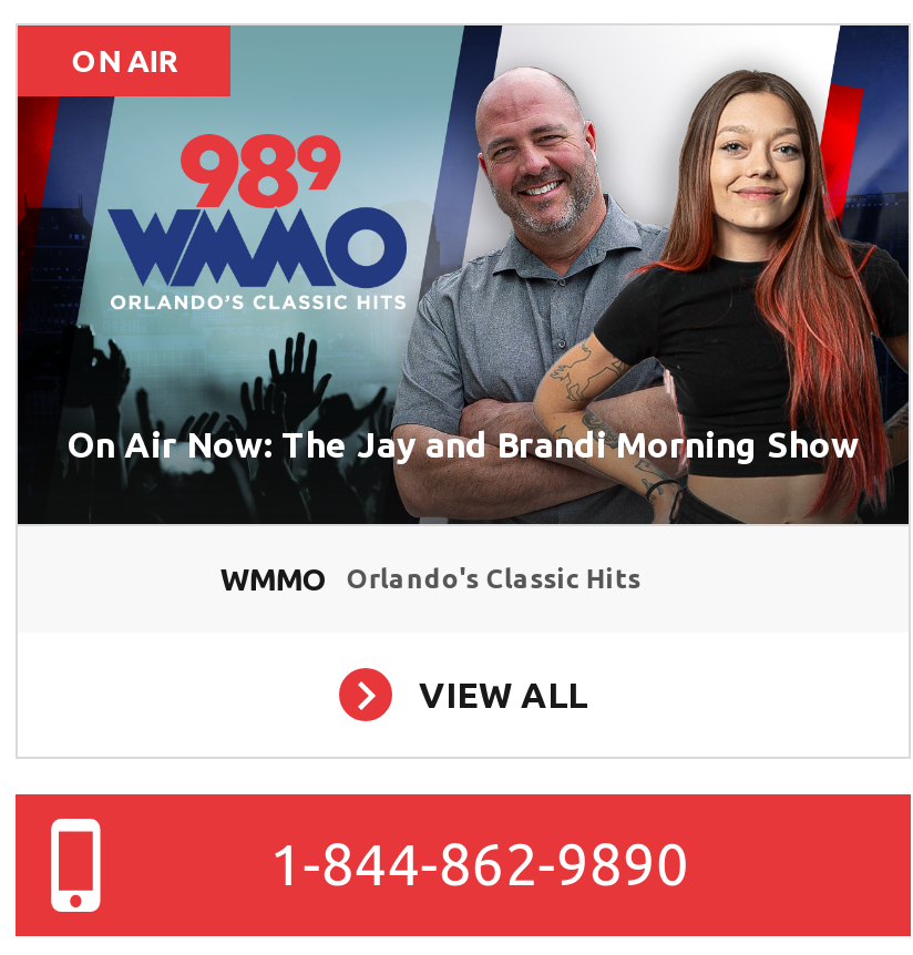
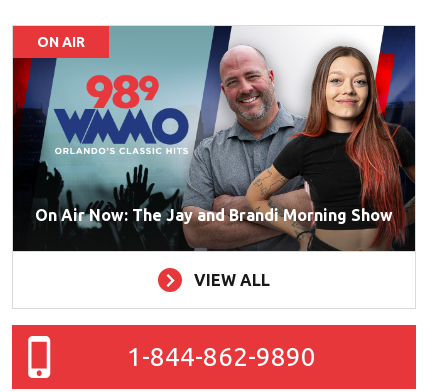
- WMMO
- Orlando's Classic Hits
